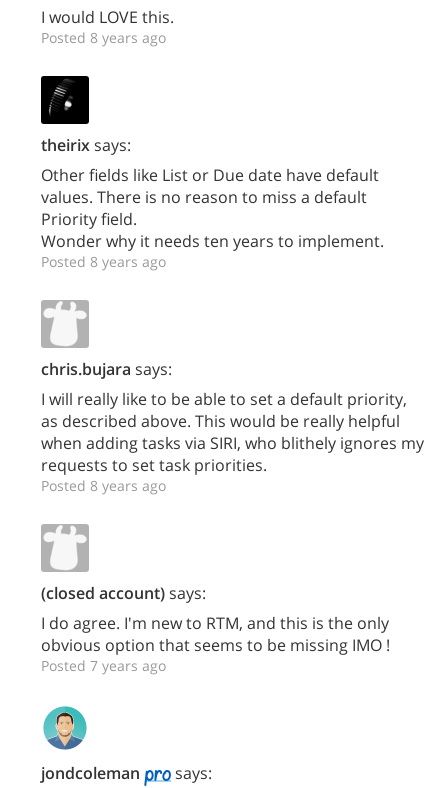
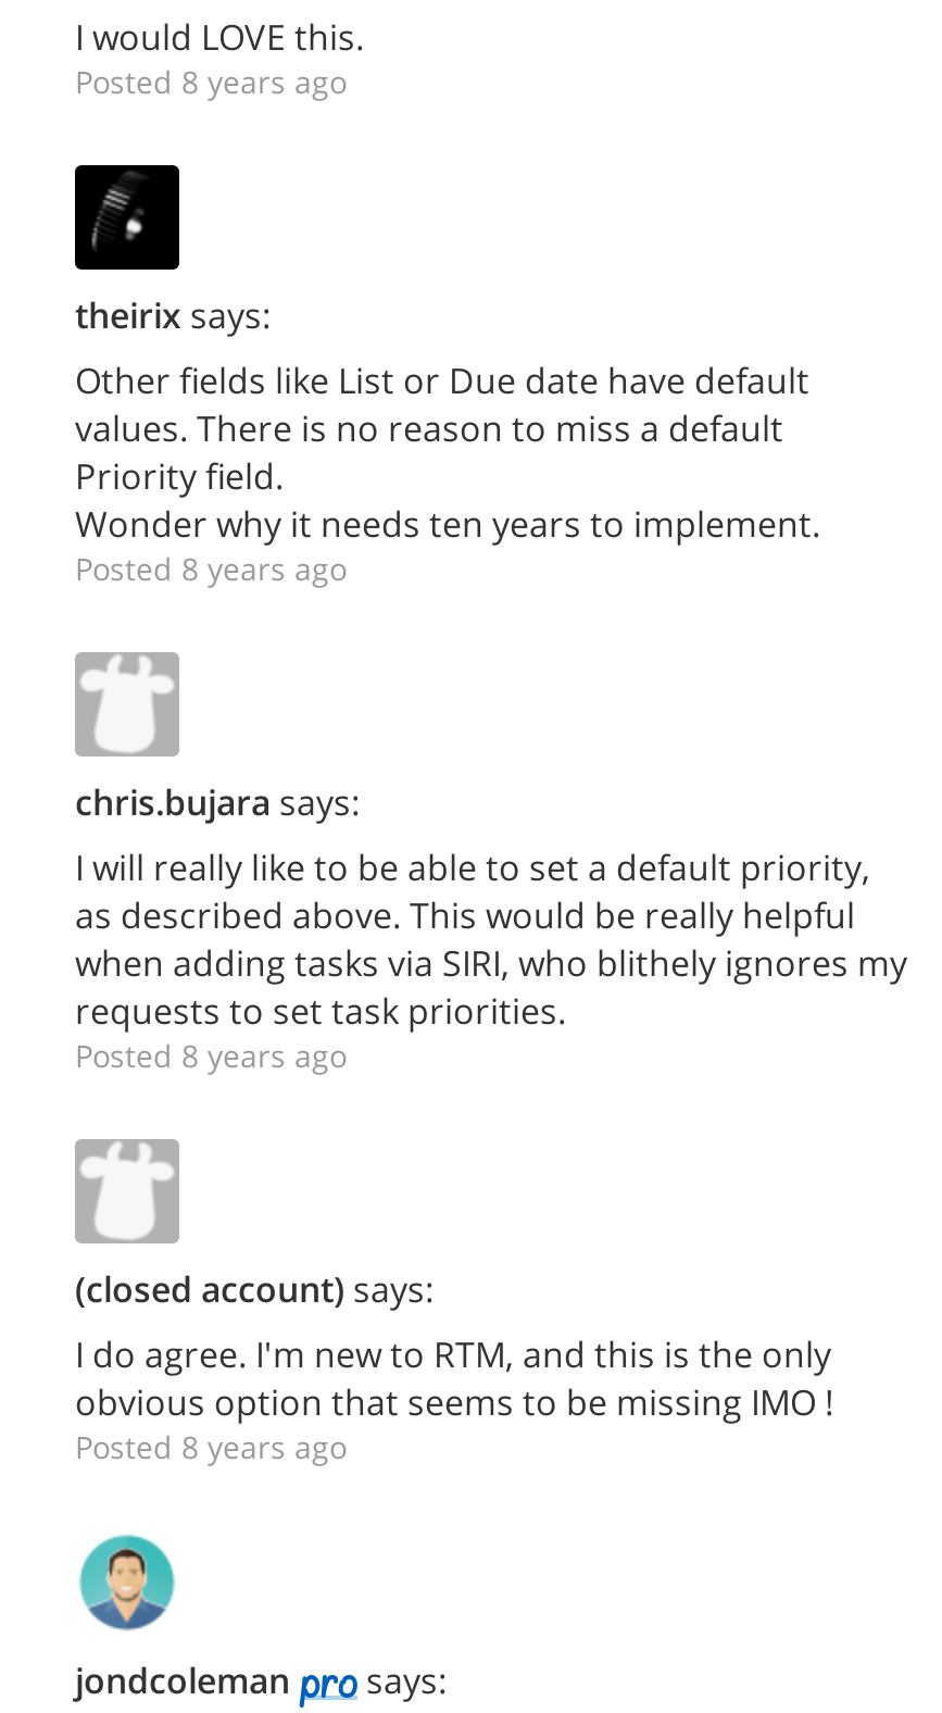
- Posted 7 years ago
+ Posted 8 years ago
